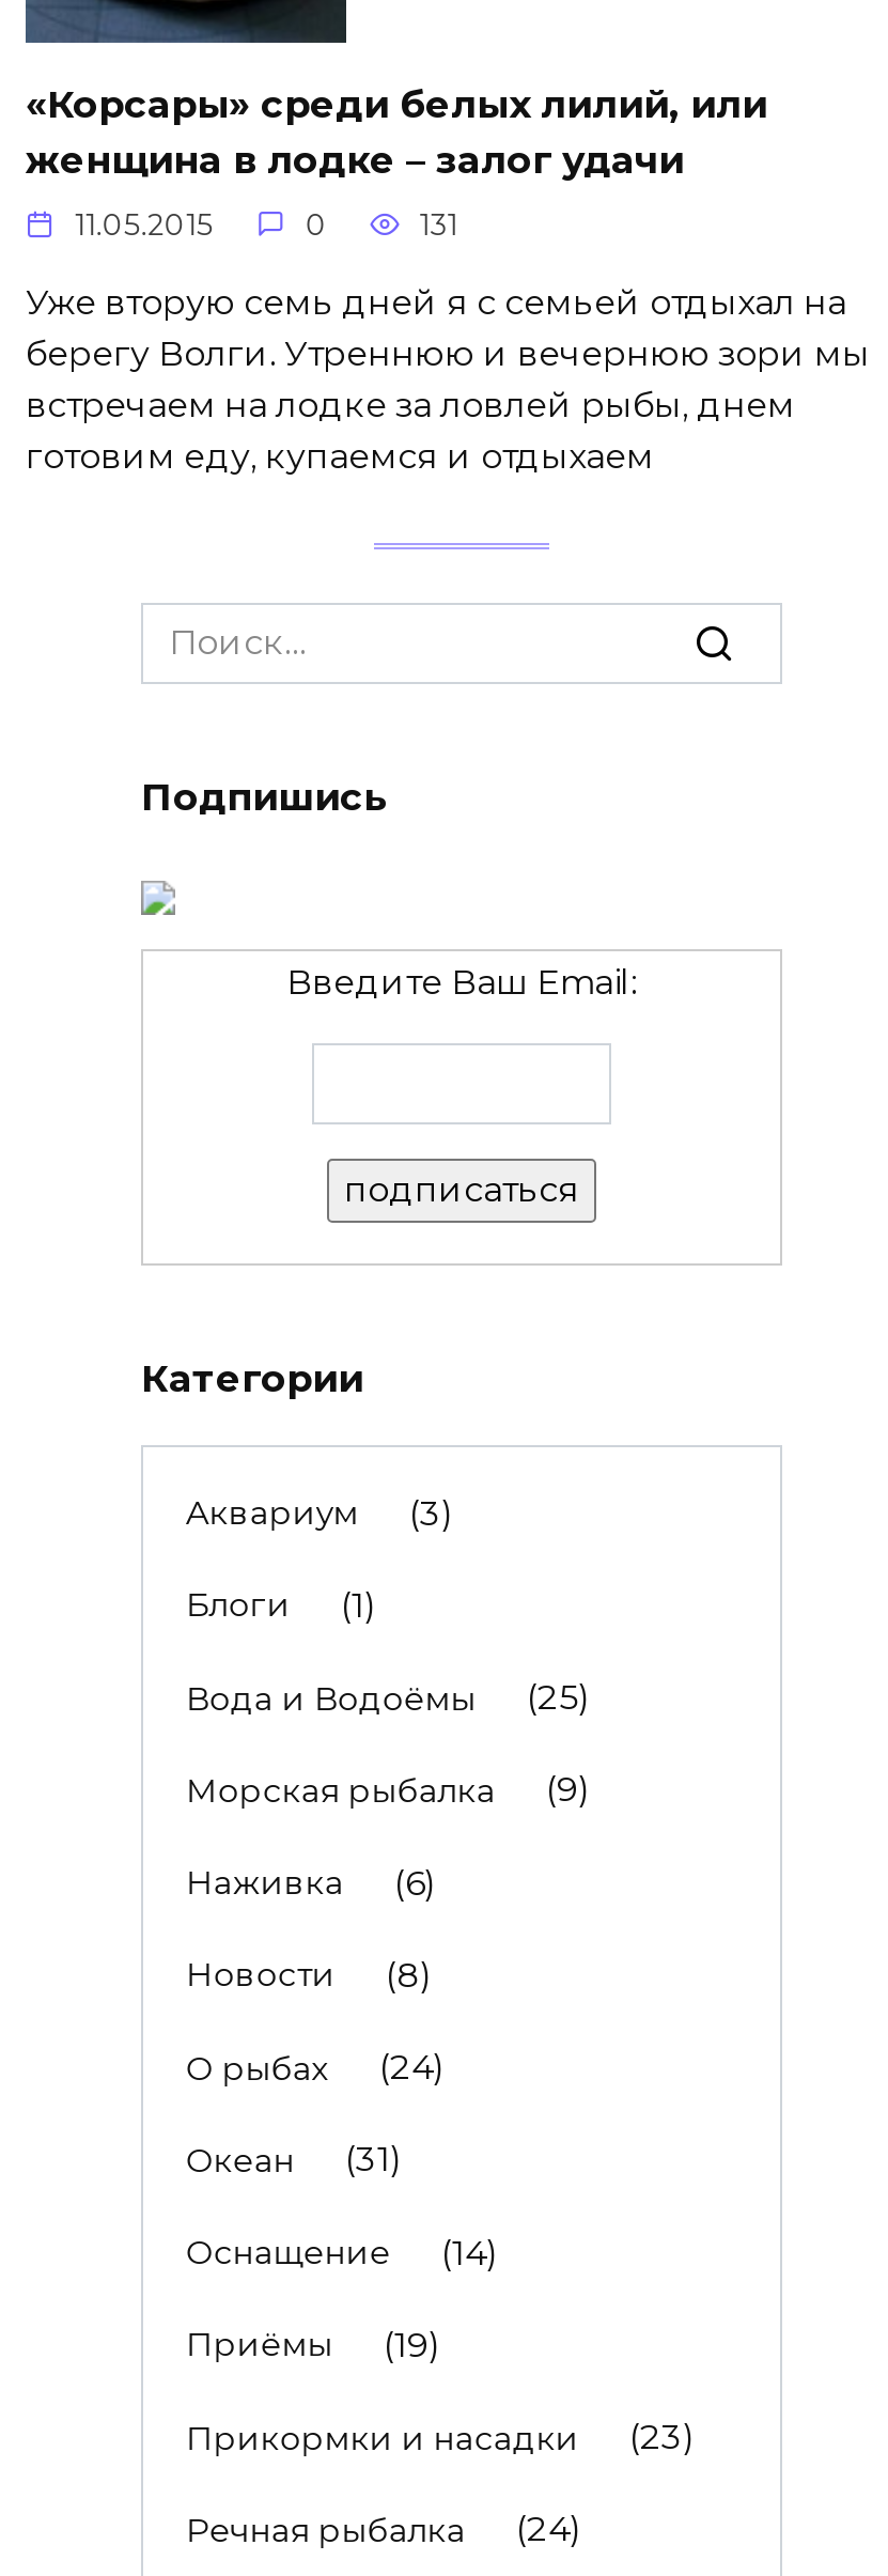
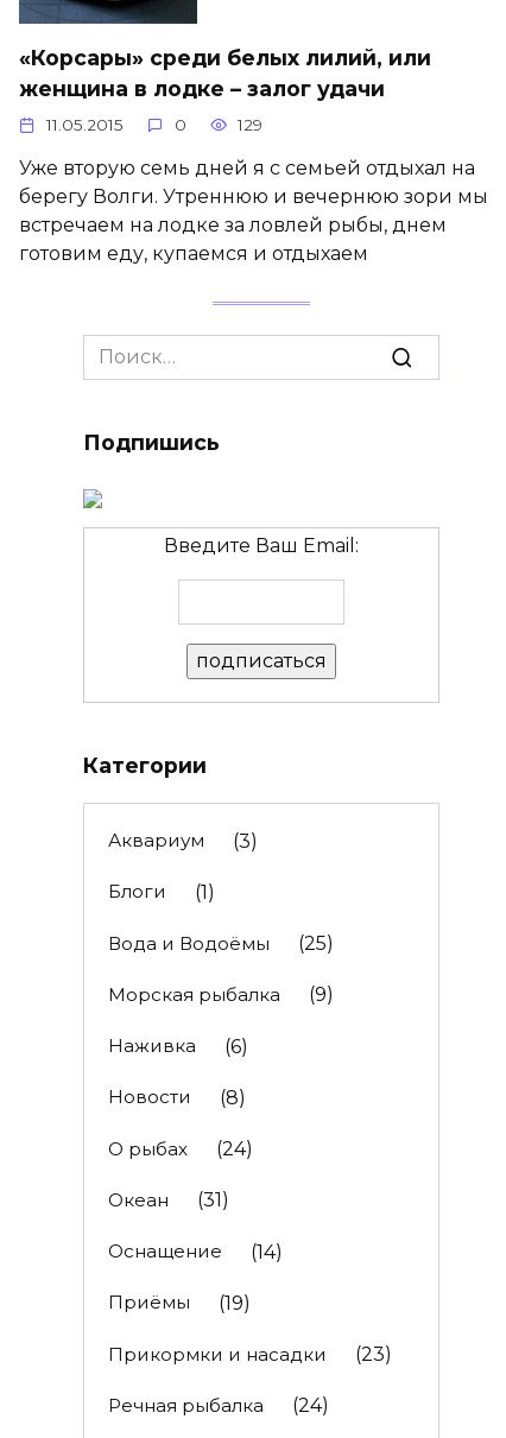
- 131
+ 129
